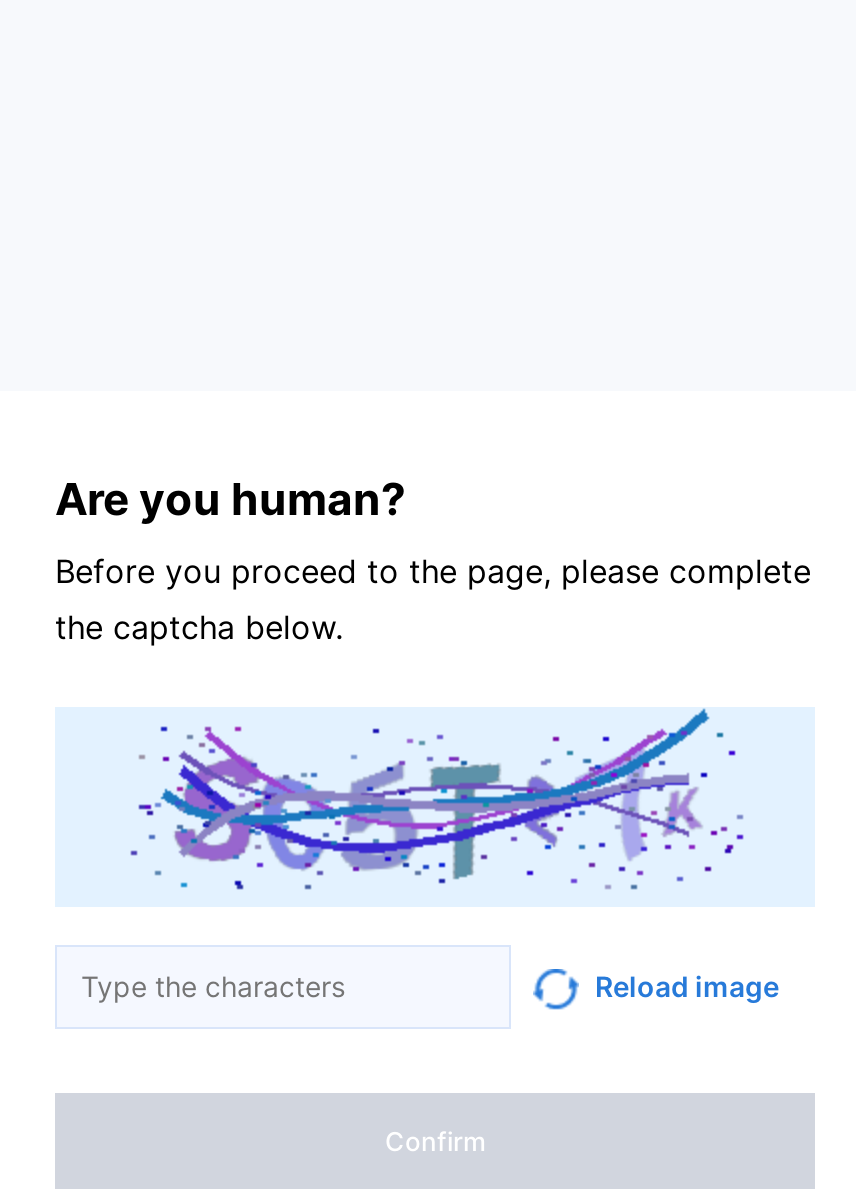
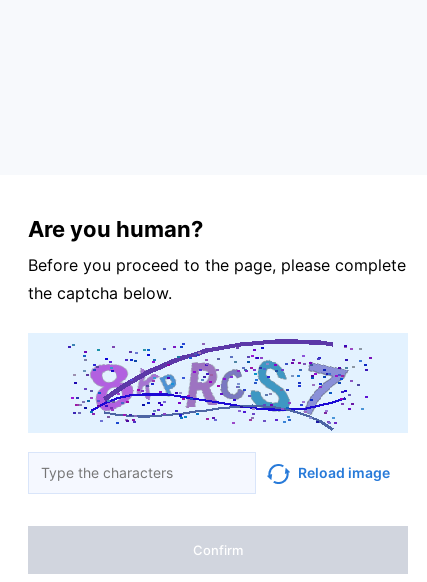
- [image]
+ [image]
